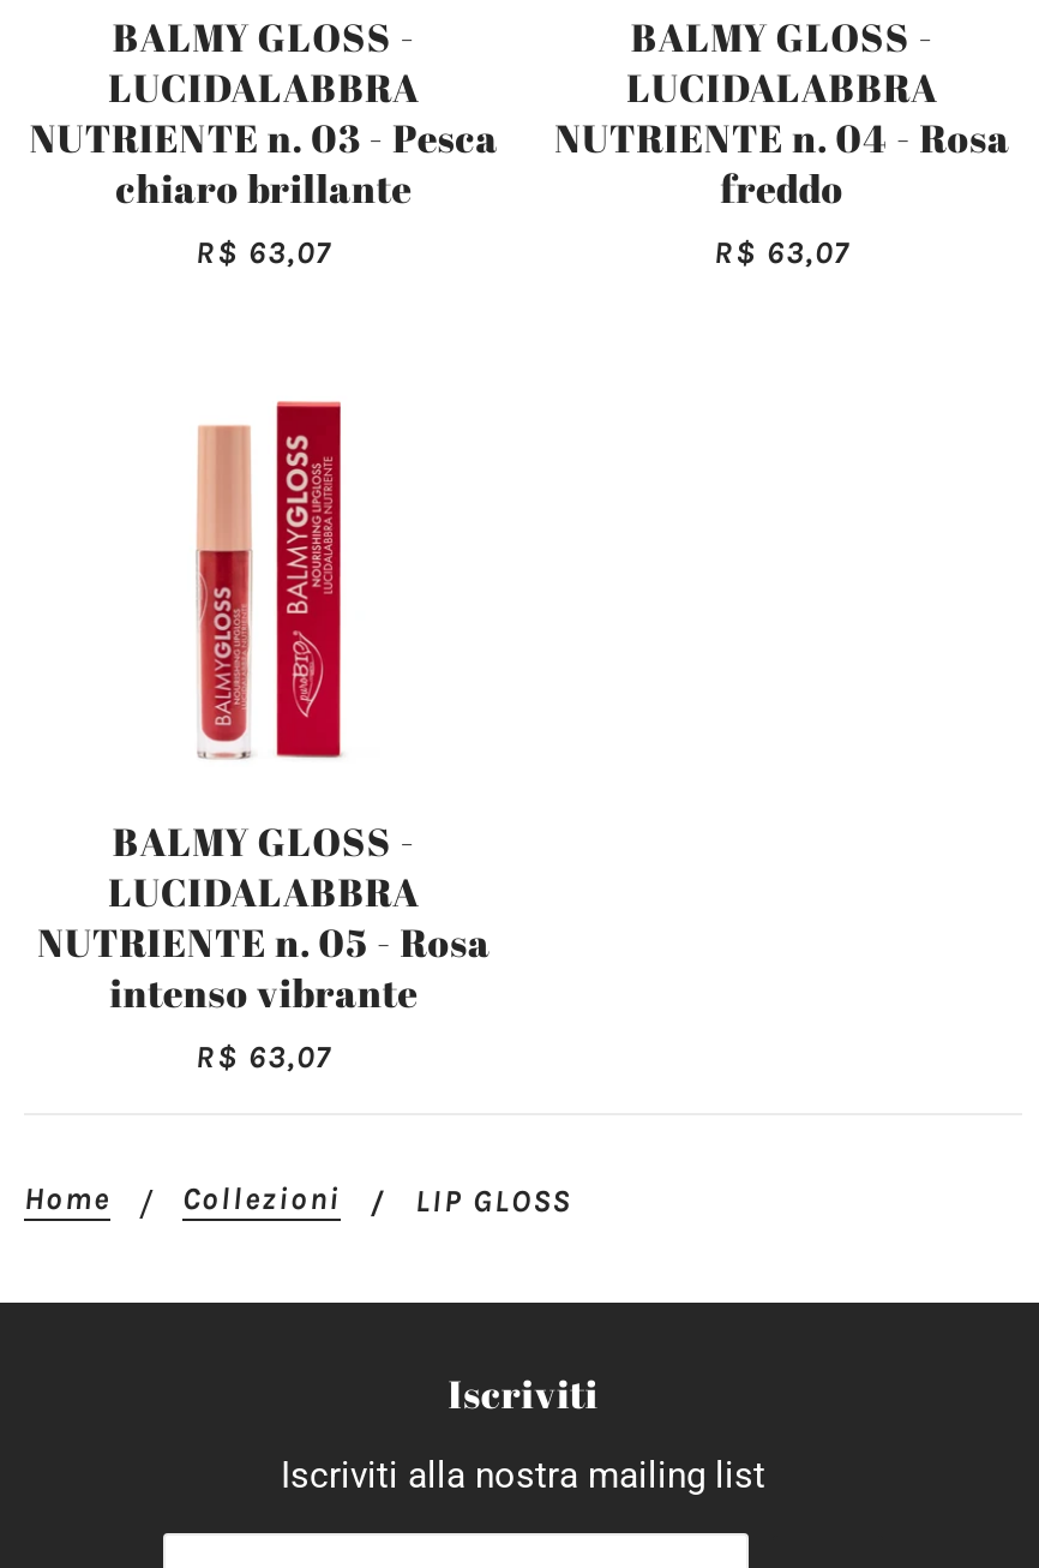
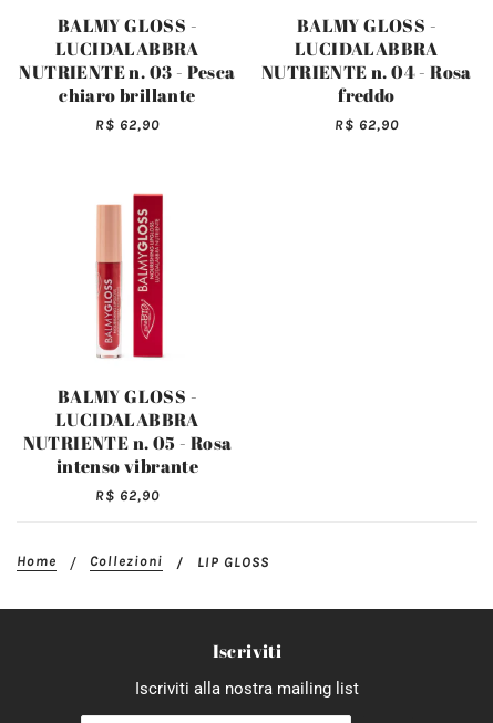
- R$ 63,07
+ R$ 62,90

- R$ 63,07
+ R$ 62,90

- R$ 63,07
+ R$ 62,90
